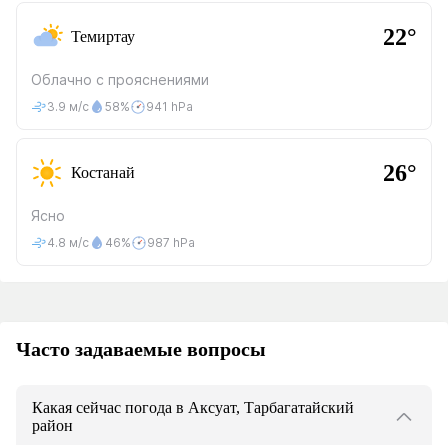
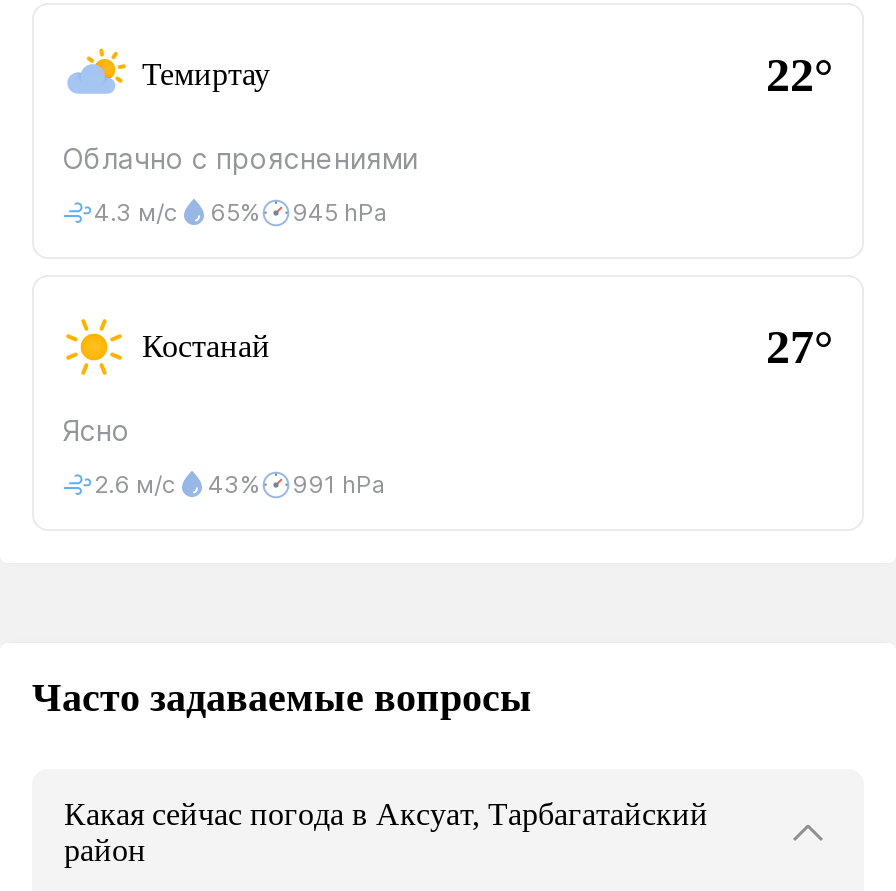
- 3.9 м/с
+ 4.3 м/с

- 58%
+ 65%

- 941 hPa
+ 945 hPa

- 26°
+ 27°

- 4.8 м/с
+ 2.6 м/с

- 46%
+ 43%

- 987 hPa
+ 991 hPa
